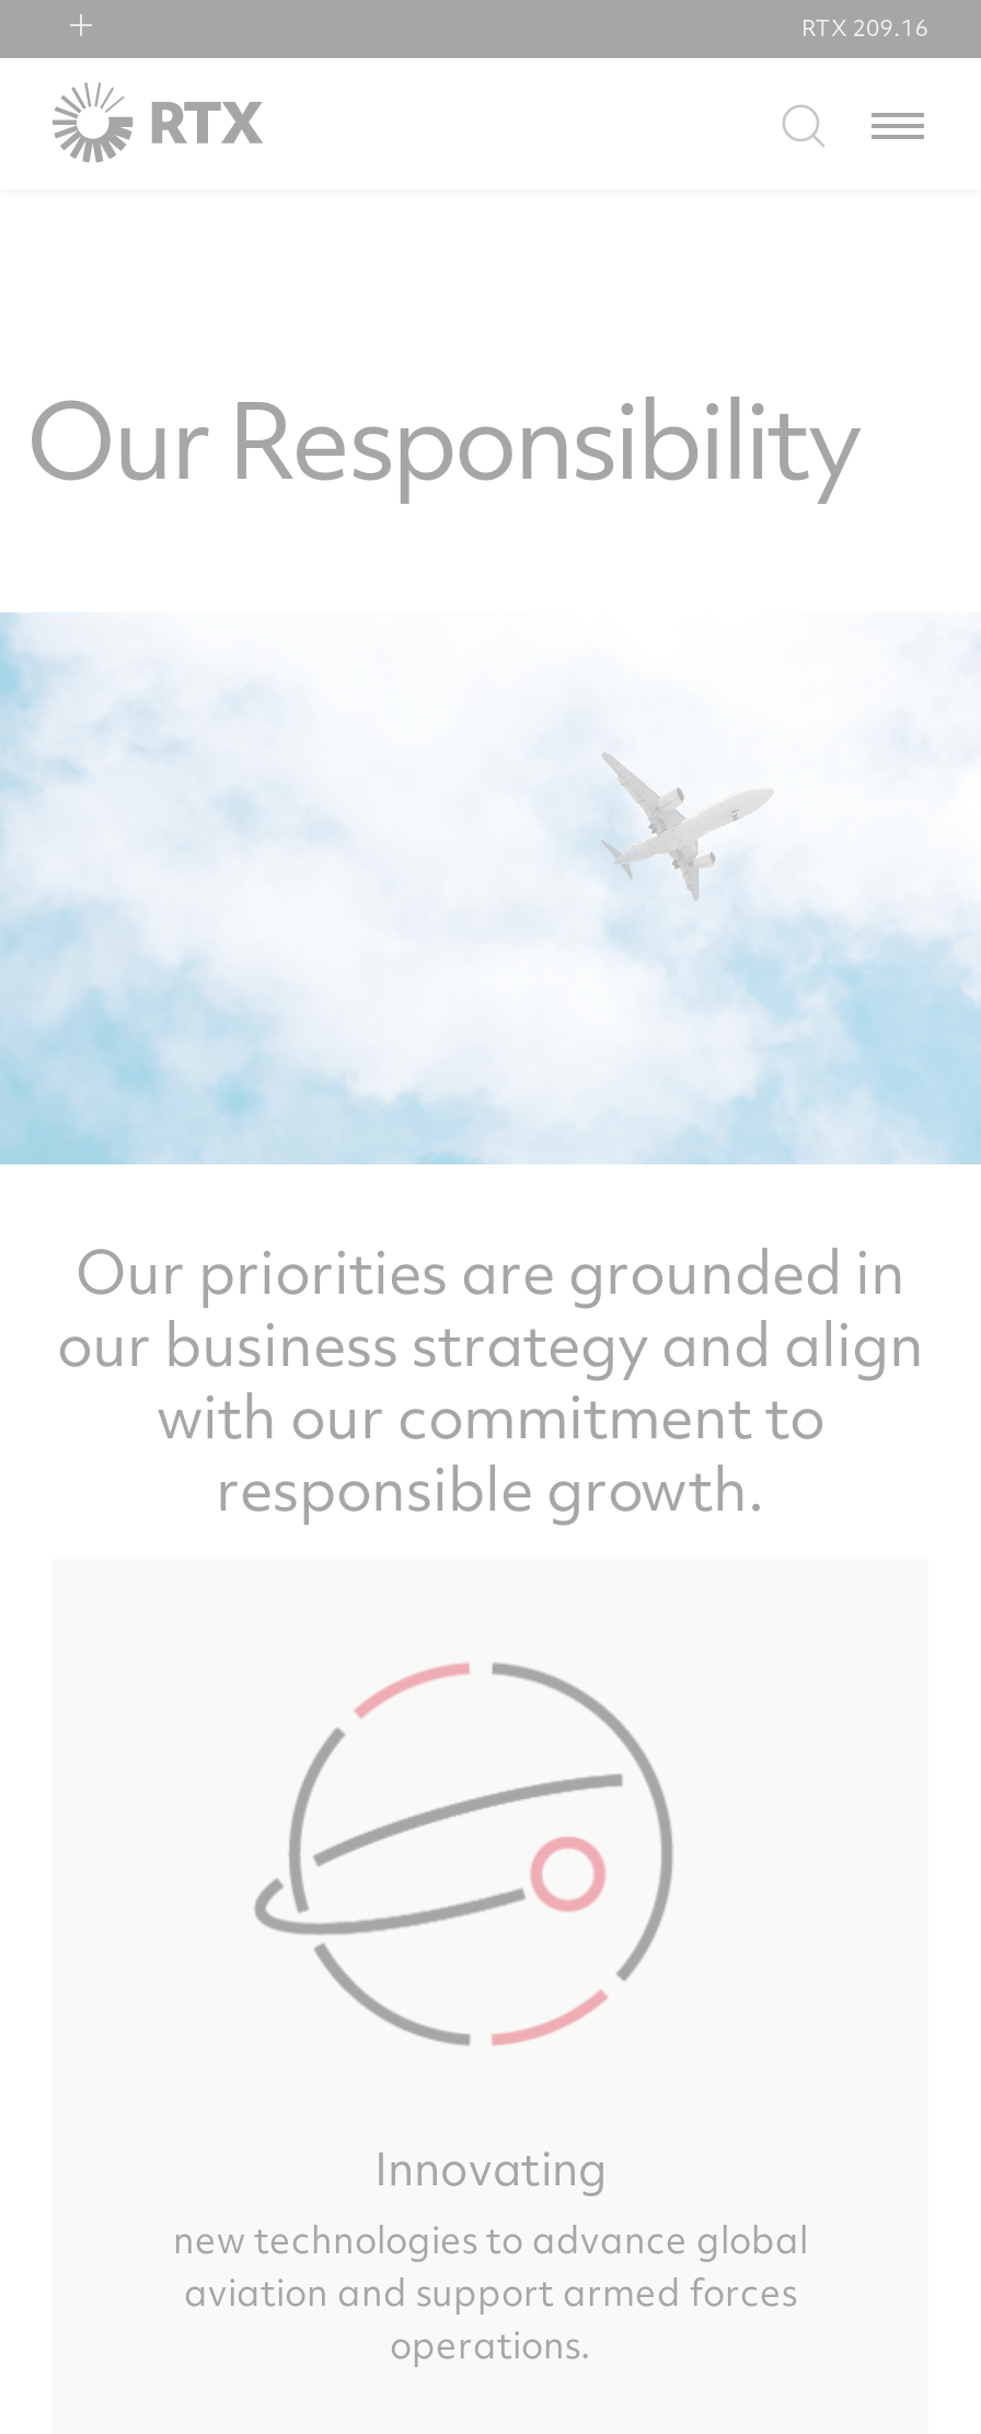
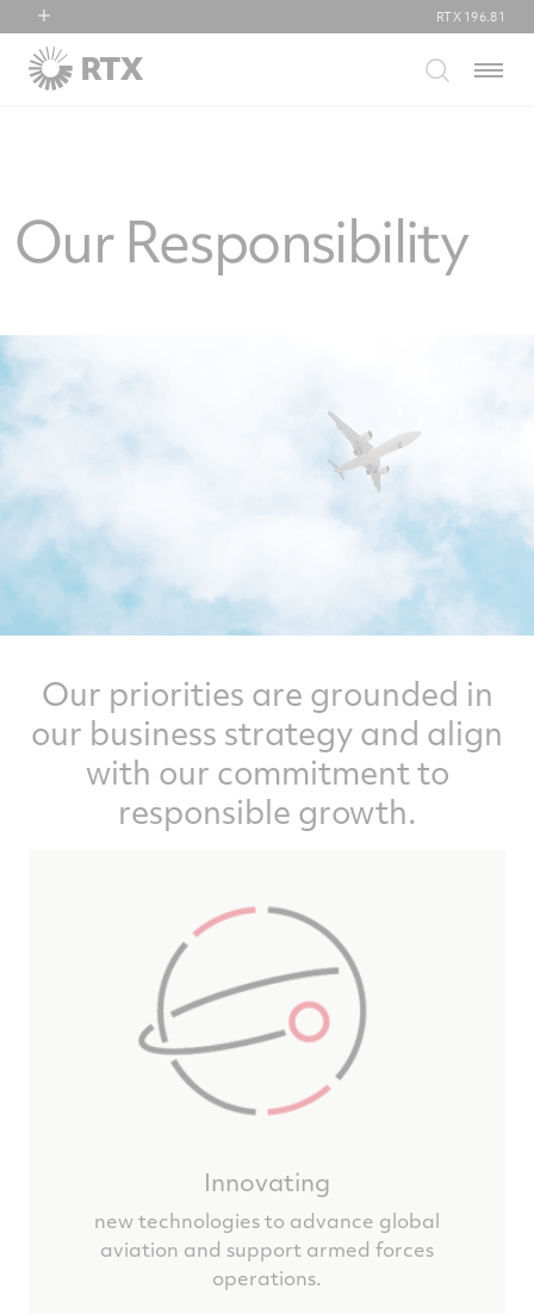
- RTX 209.16
+ RTX 196.81
